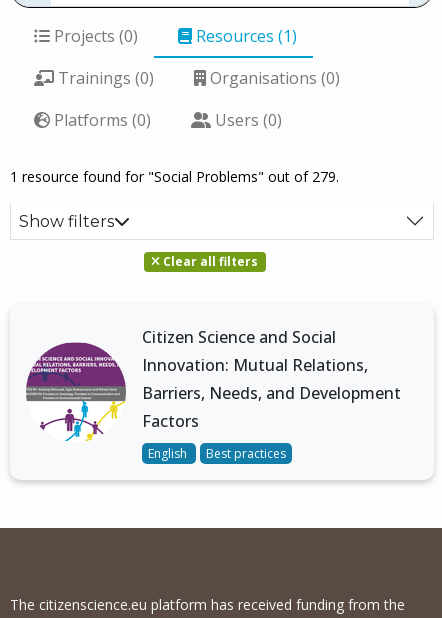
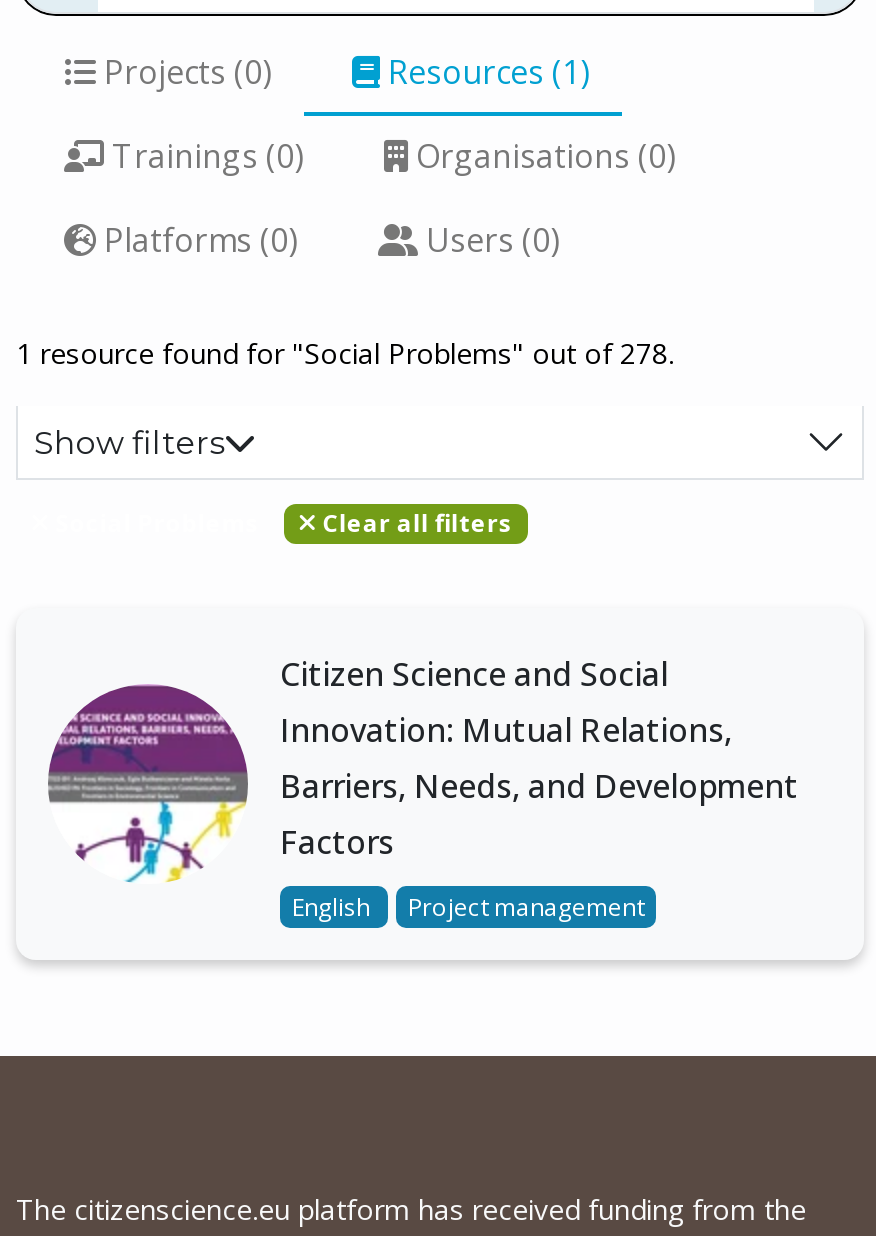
- 1 resource found for "Social Problems" out of 279.
+ 1 resource found for "Social Problems" out of 278.

- Best practices
+ Project management
